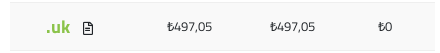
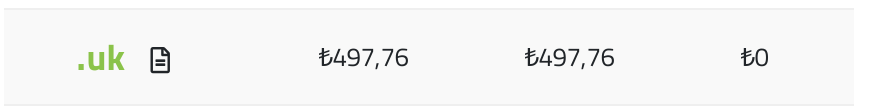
- ₺497,05
+ ₺497,76

- ₺497,05
+ ₺497,76
